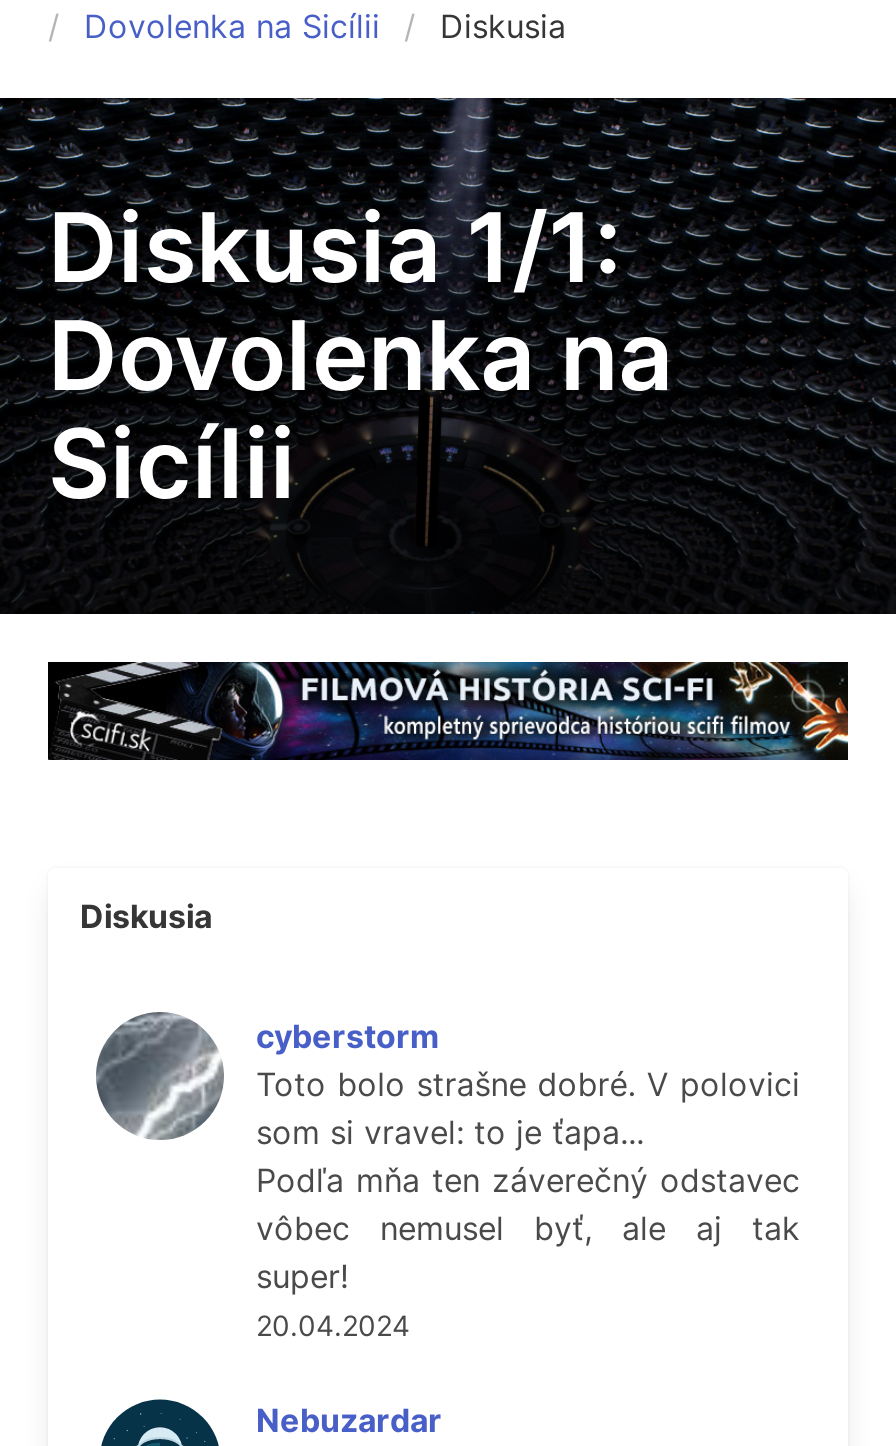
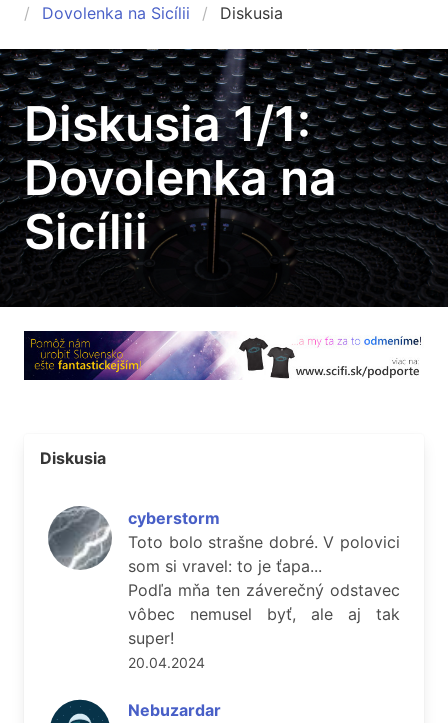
- [image]
+ [image]
